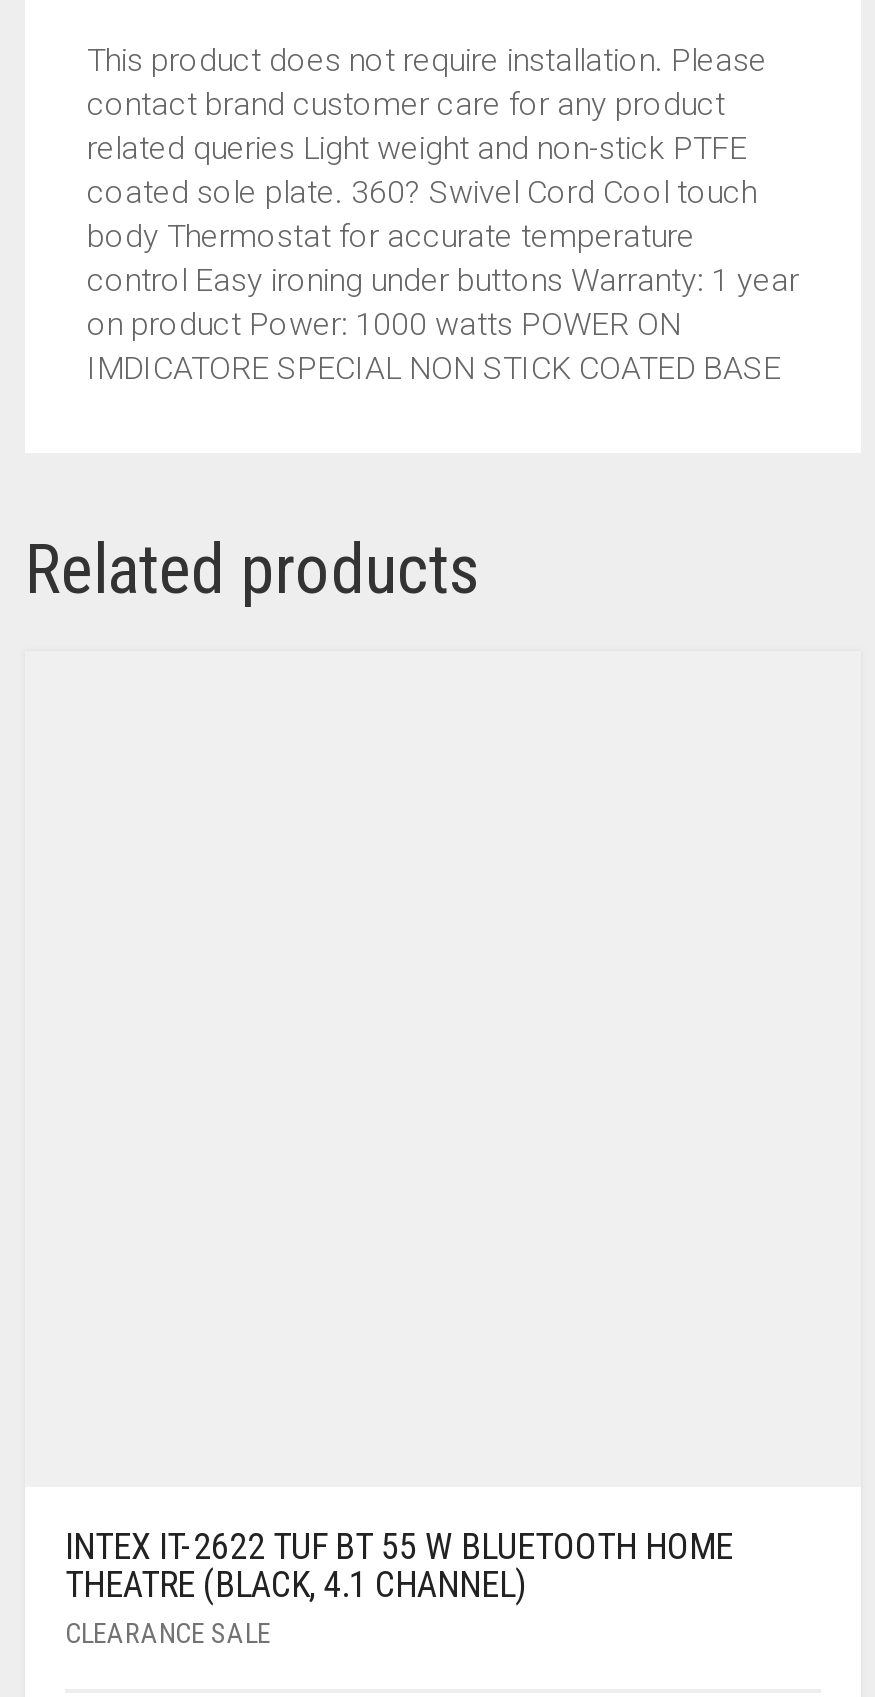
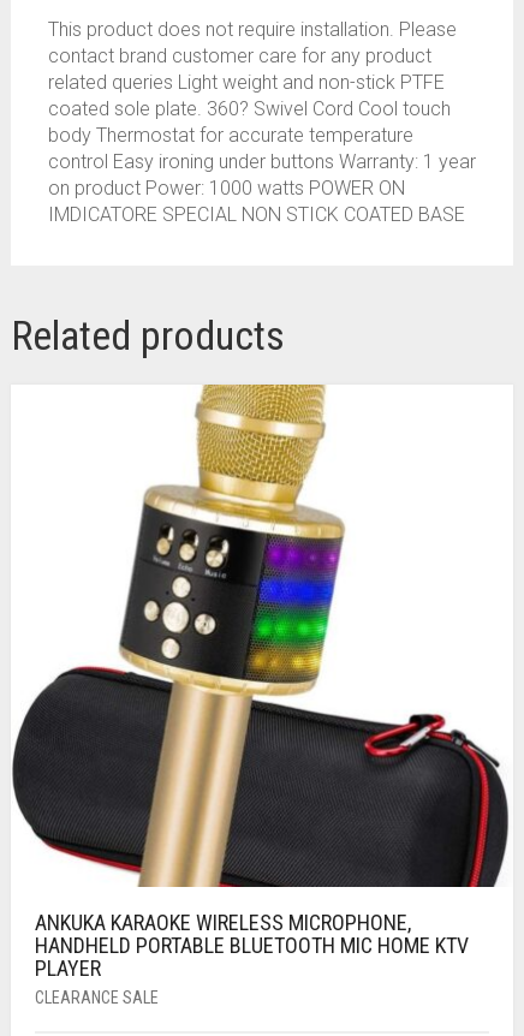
+ [image]

- INTEX IT-2622 TUF BT 55 W BLUETOOTH HOME
- THEATRE (BLACK, 4.1 CHANNEL)
+ ANKUKA KARAOKE WIRELESS MICROPHONE,
+ HANDHELD PORTABLE BLUETOOTH MIC HOME KTV
+ PLAYER
